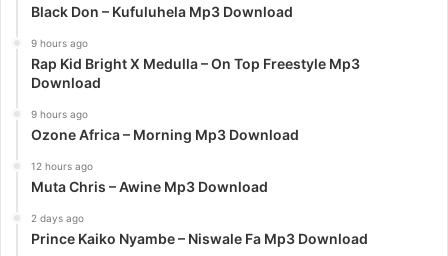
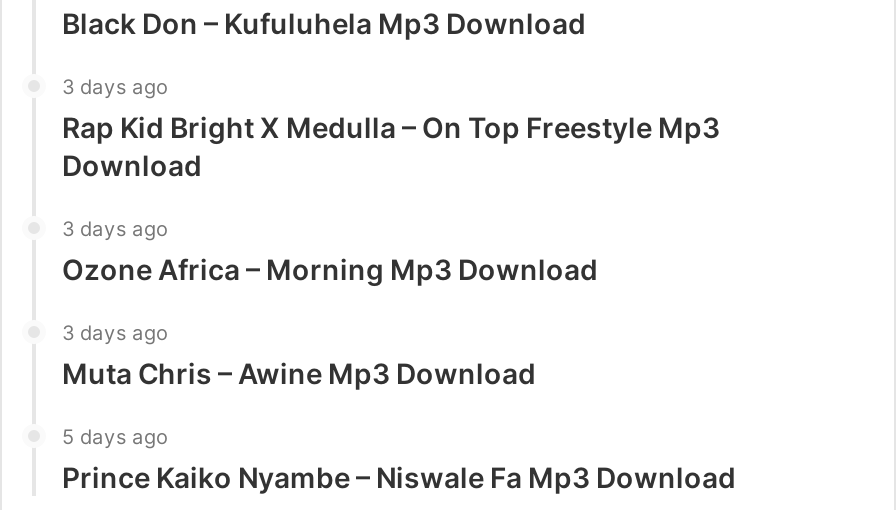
- 9 hours ago
+ 3 days ago

- 9 hours ago
+ 3 days ago

- 12 hours ago
+ 3 days ago

- 2 days ago
+ 5 days ago
